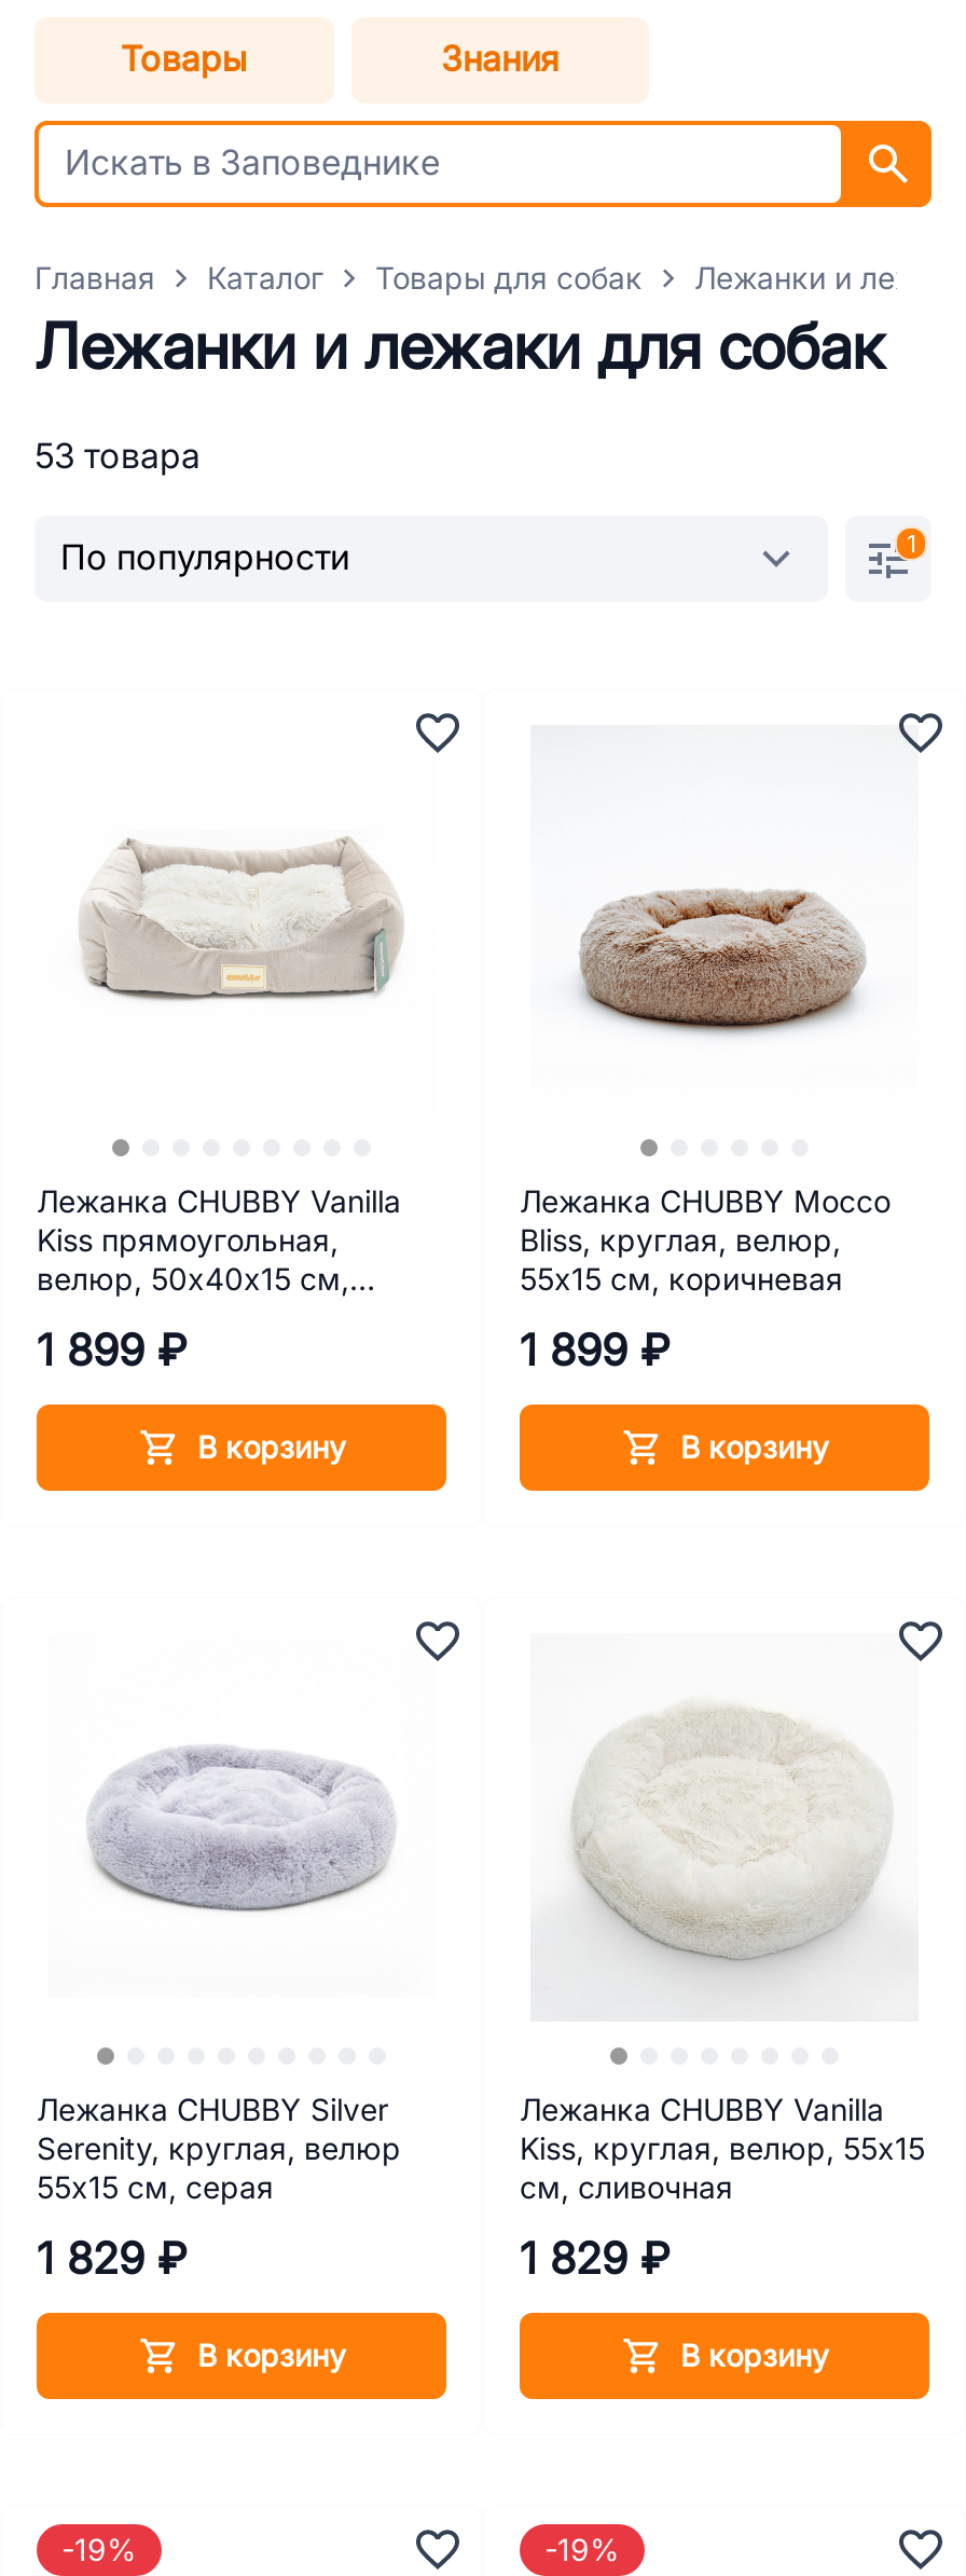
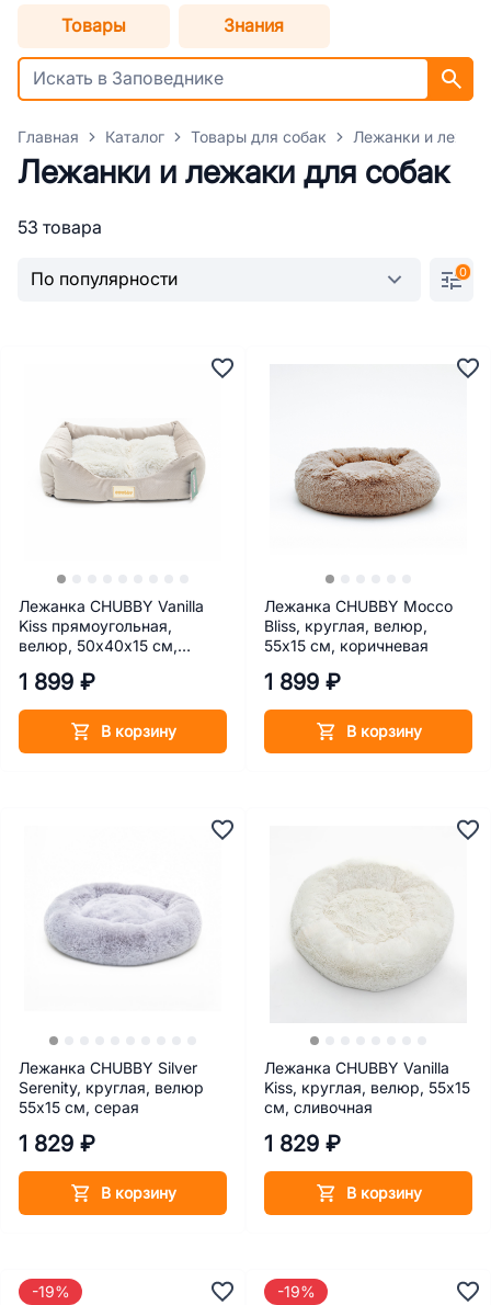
- 1
+ 0
